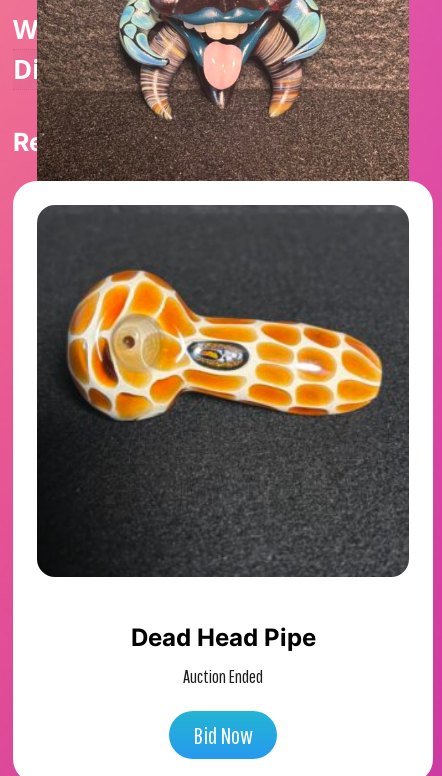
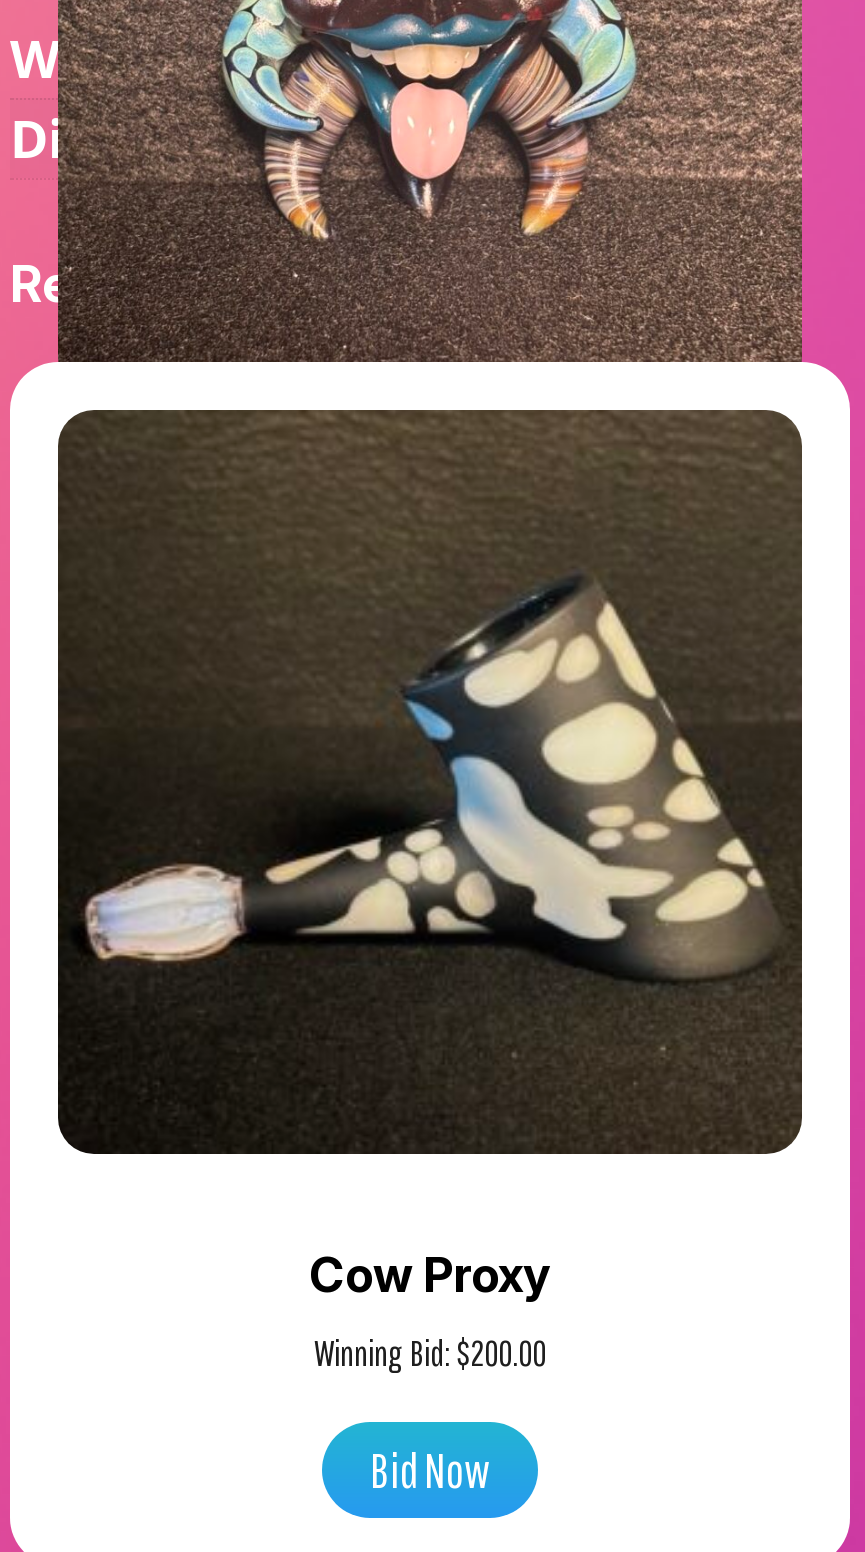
- [image]
+ [image]

- Dead Head Pipe
+ Cow Proxy

- Auction Ended
+ Winning Bid: $200.00
